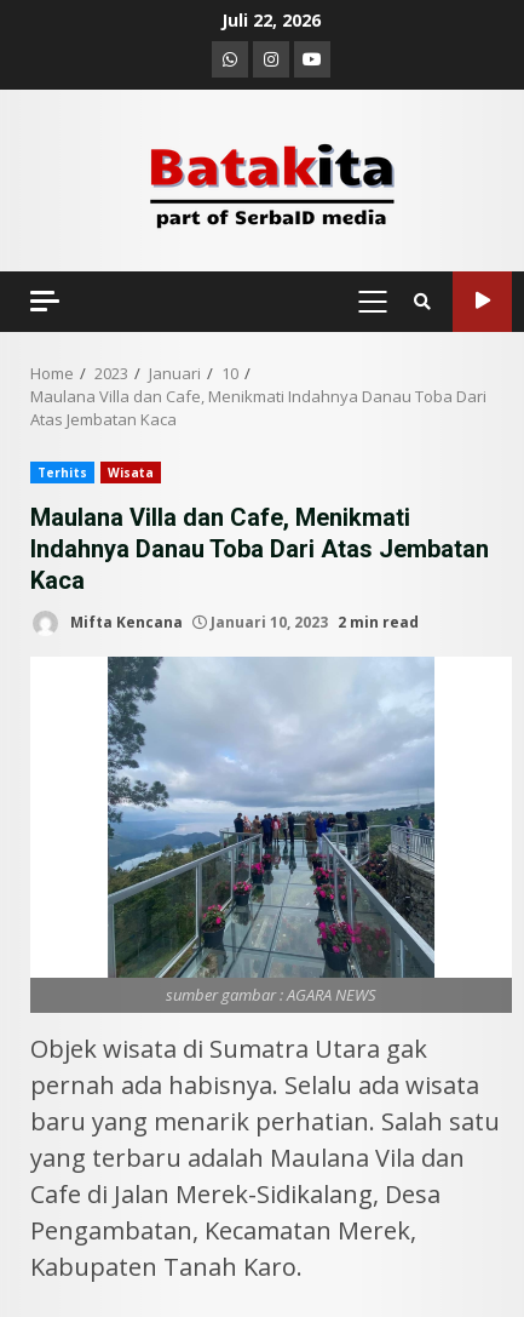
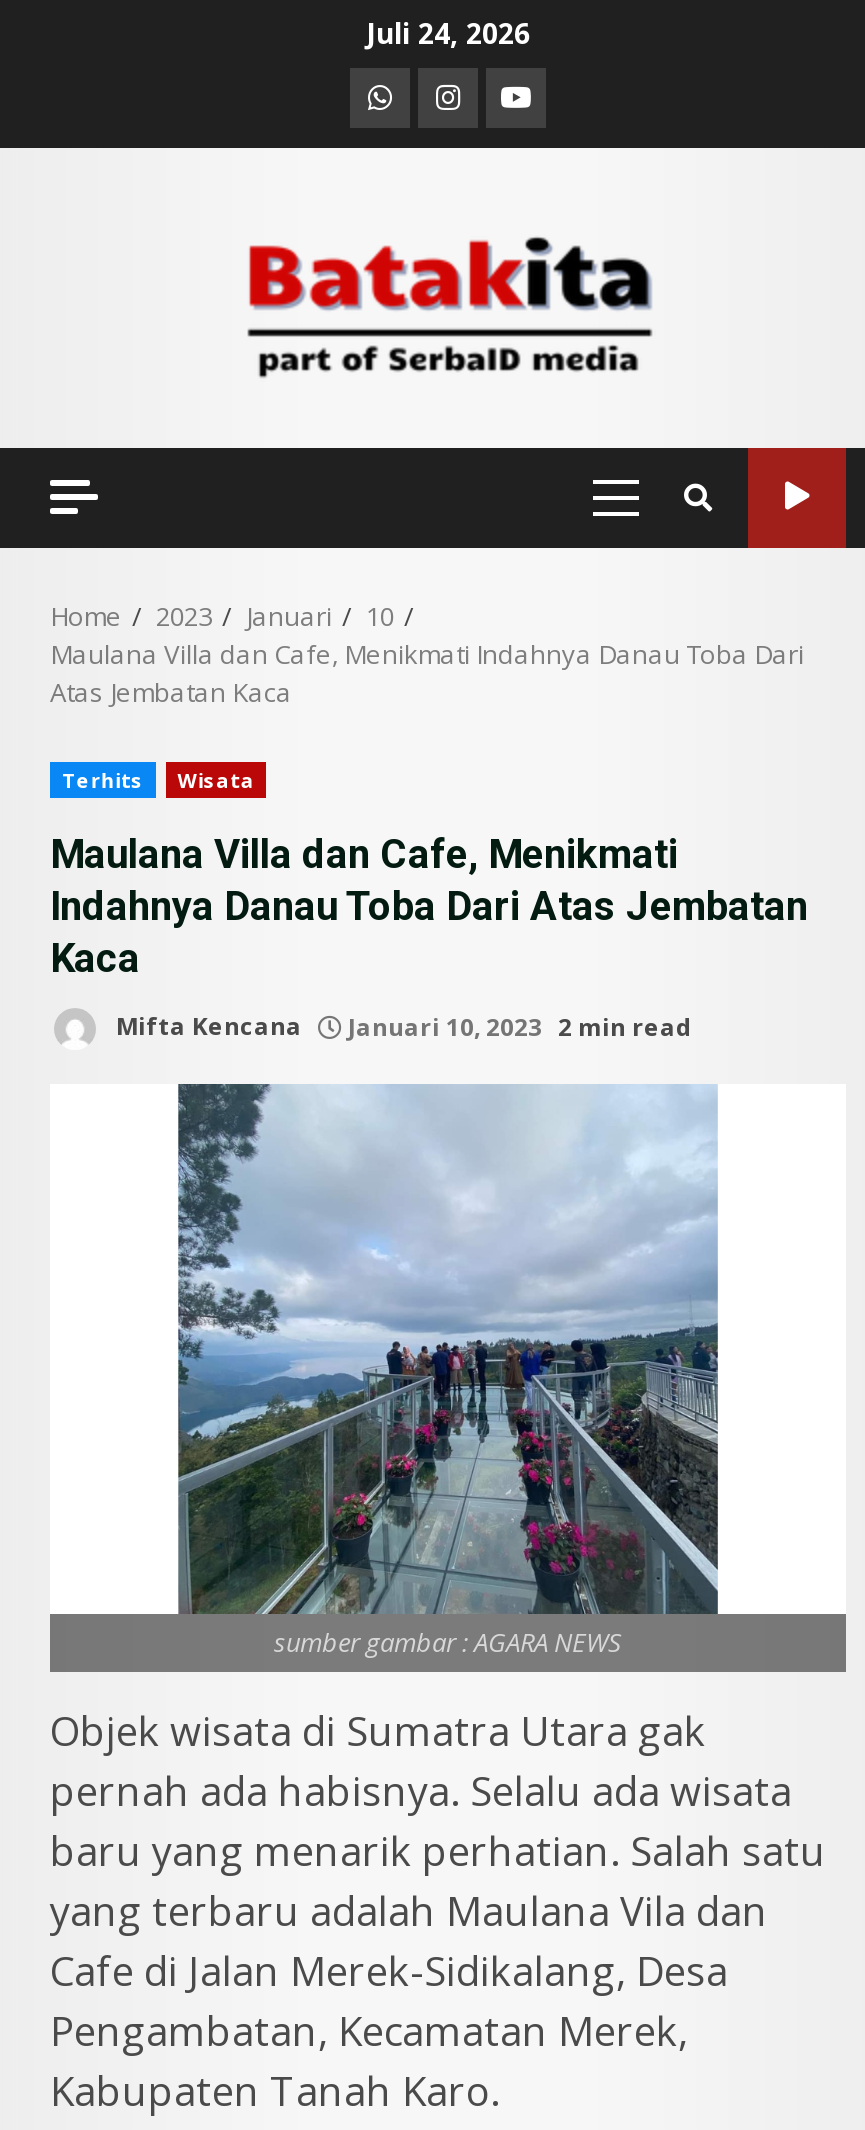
- Juli 22, 2026
+ Juli 24, 2026
